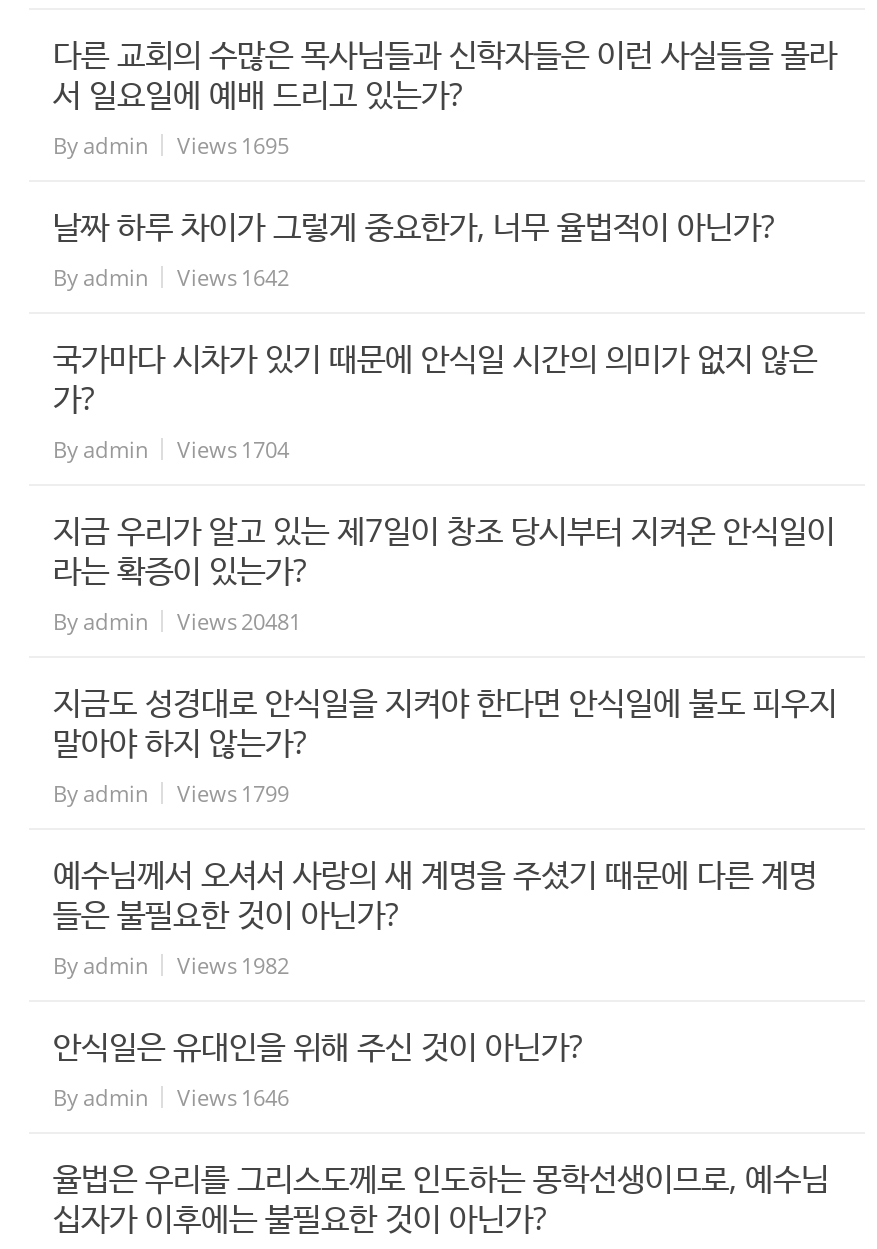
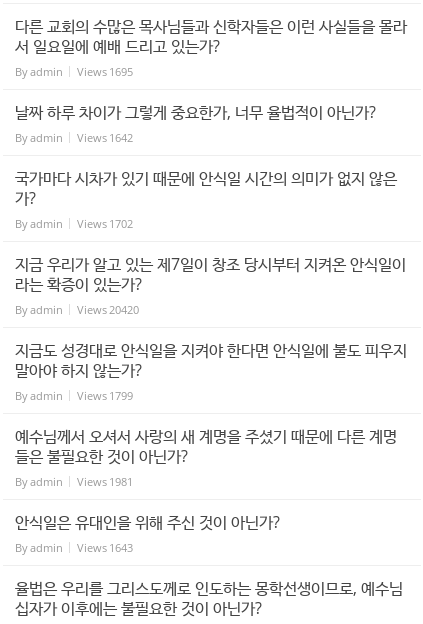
- By admin Views 1704
+ By admin Views 1702

- By admin Views 20481
+ By admin Views 20420

- By admin Views 1982
+ By admin Views 1981

- By admin Views 1646
+ By admin Views 1643
